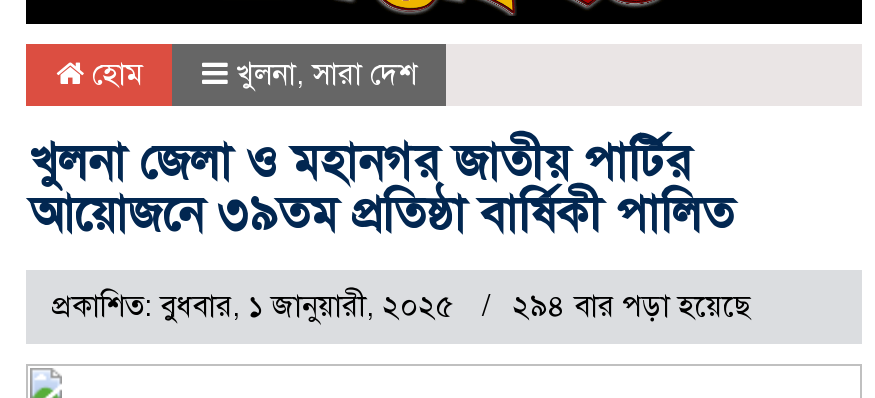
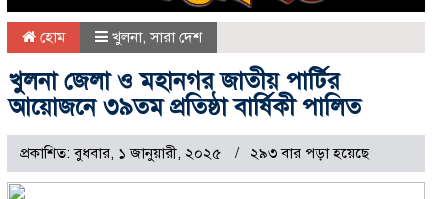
- প্রকাশিত: বুধবার, ১ জানুয়ারী, ২০২৫ ২৯৪ বার পড়া হয়েছে
+ প্রকাশিত: বুধবার, ১ জানুয়ারী, ২০২৫ ২৯৩ বার পড়া হয়েছে
